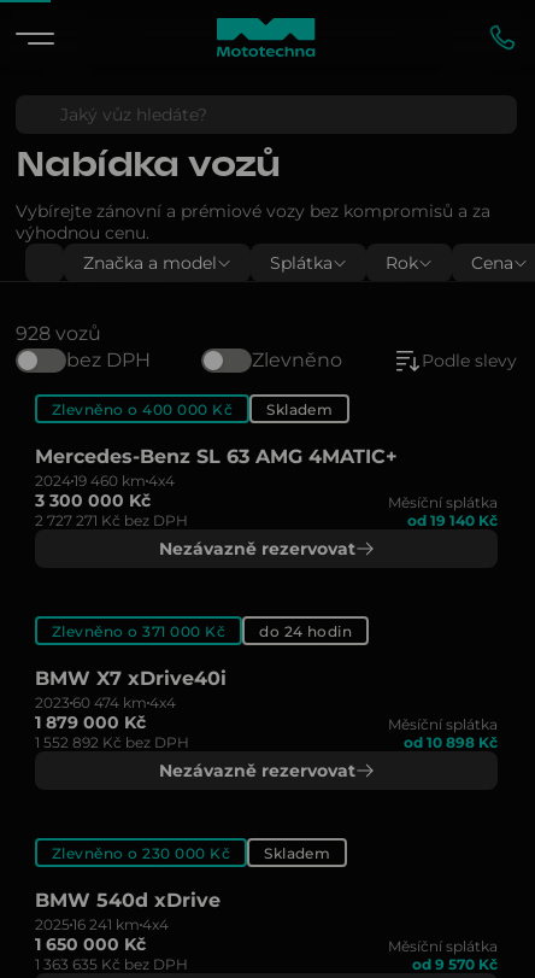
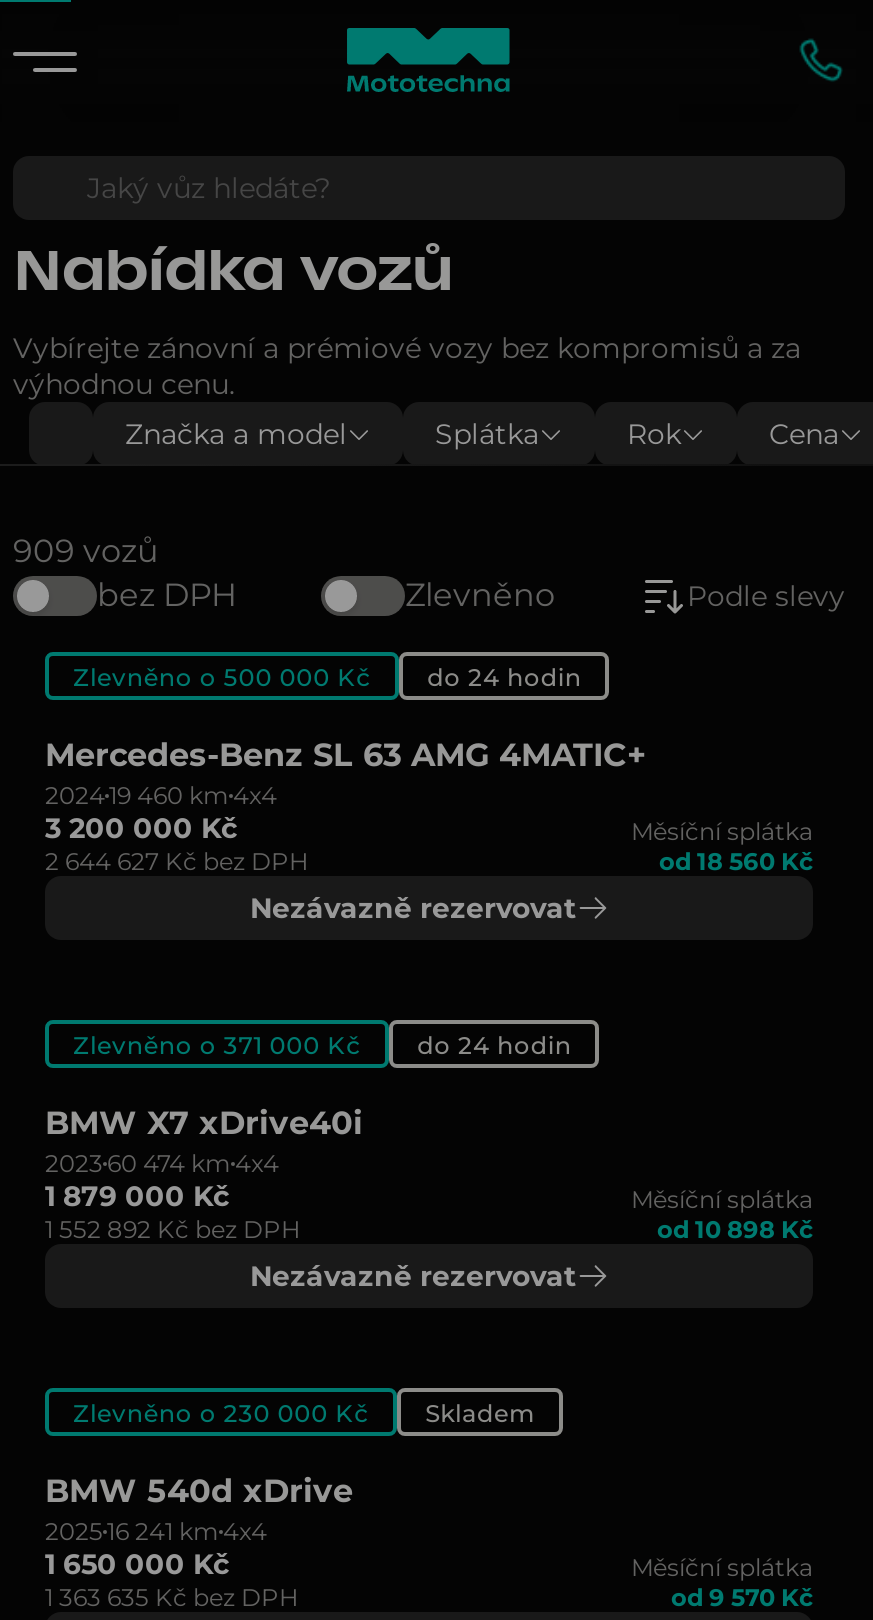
- 928 vozů
+ 909 vozů

- Zlevněno o 400 000 Kč
- Skladem
+ Zlevněno o 500 000 Kč
+ do 24 hodin

- 3 300 000 Kč
+ 3 200 000 Kč

- 2 727 271 Kč bez DPH
+ 2 644 627 Kč bez DPH

- od 19 140 Kč
+ od 18 560 Kč
